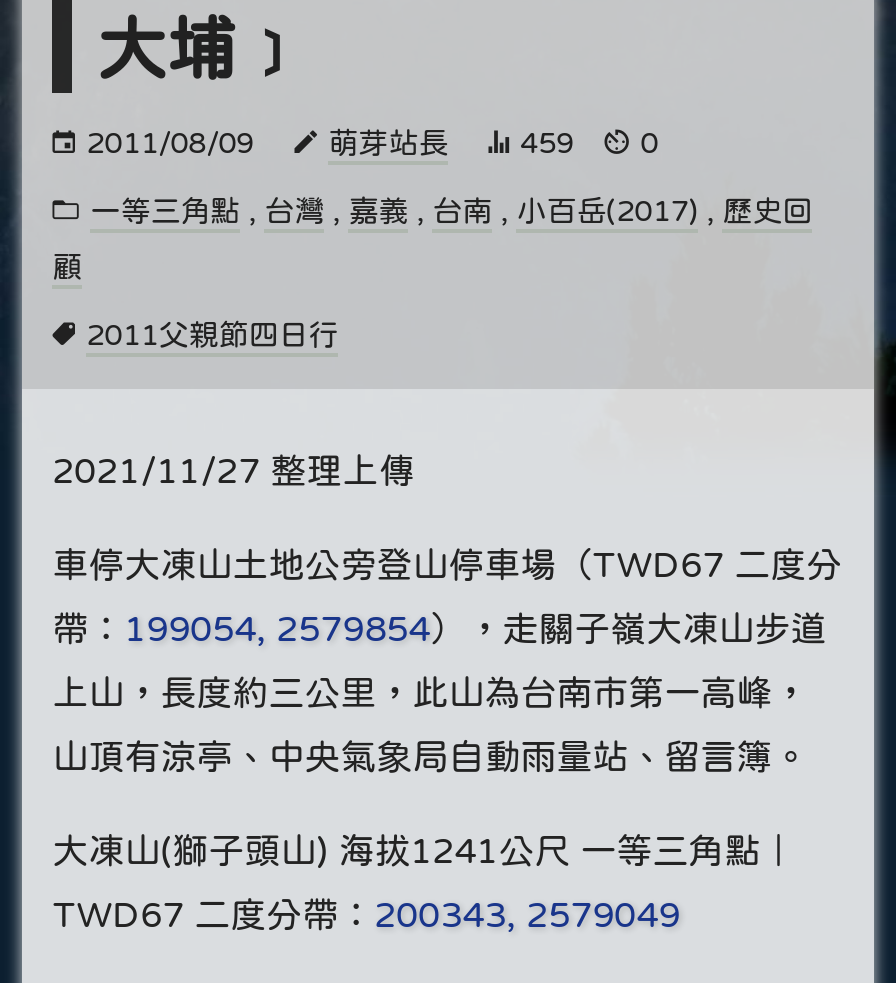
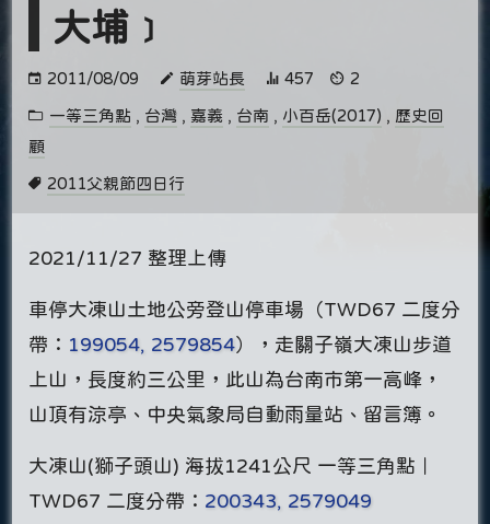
- 459
+ 457

- 0
+ 2
